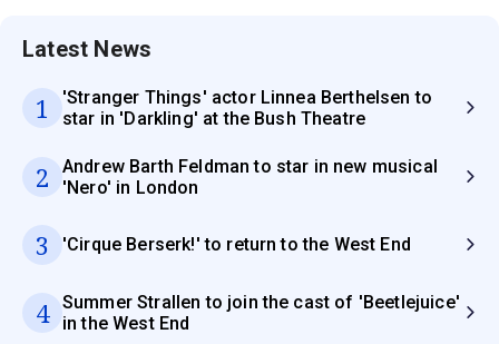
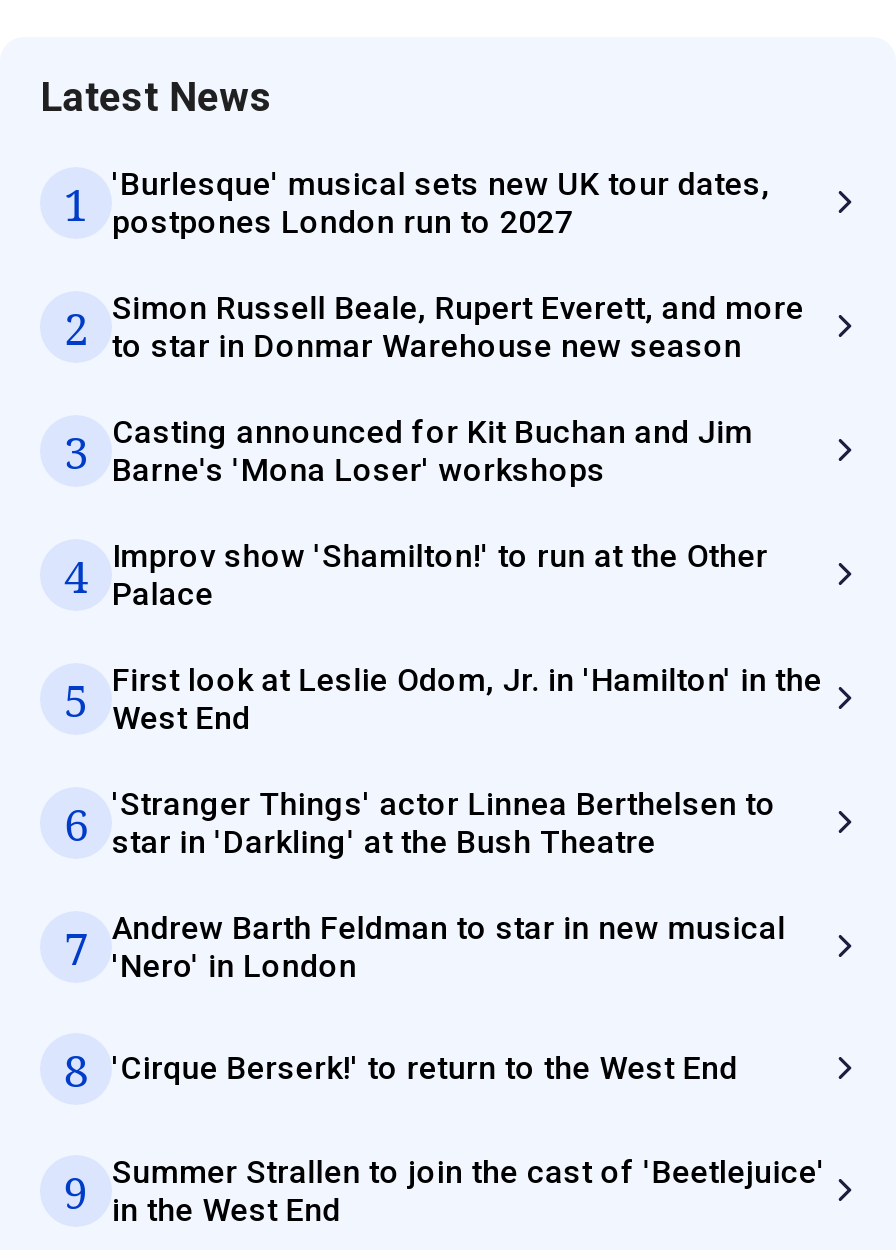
+ 'Burlesque' musical sets new UK tour dates,
+ postpones London run to 2027
+ 2
+ Simon Russell Beale, Rupert Everett, and more
+ to star in Donmar Warehouse new season
+ 3
+ Casting announced for Kit Buchan and Jim
+ Barne's 'Mona Loser' workshops
+ 4
+ Improv show 'Shamilton!' to run at the Other
+ Palace
+ 5
+ First look at Leslie Odom, Jr. in 'Hamilton' in the
+ West End
+ 6

- 2 Andrew Barth Feldman to star in new musical 'Nero' in London
+ 7 Andrew Barth Feldman to star in new musical 'Nero' in London

- 3 'Cirque Berserk!' to return to the West End
+ 8 'Cirque Berserk!' to return to the West End

- 4 Summer Strallen to join the cast of 'Beetlejuice' in the West End
+ 9 Summer Strallen to join the cast of 'Beetlejuice' in the West End
